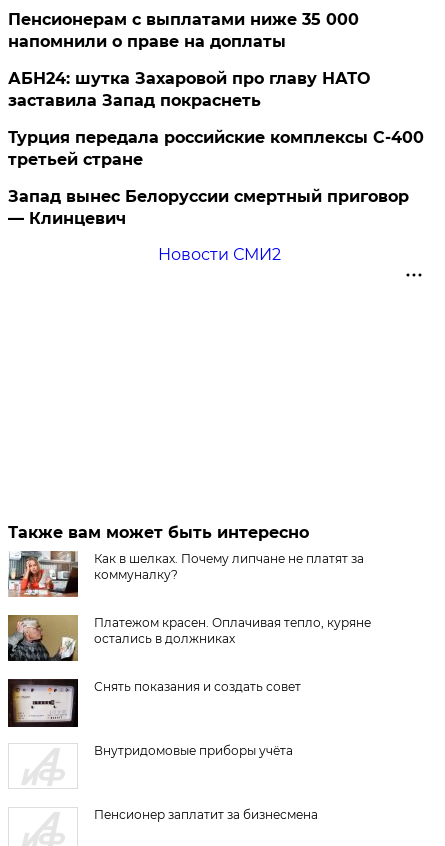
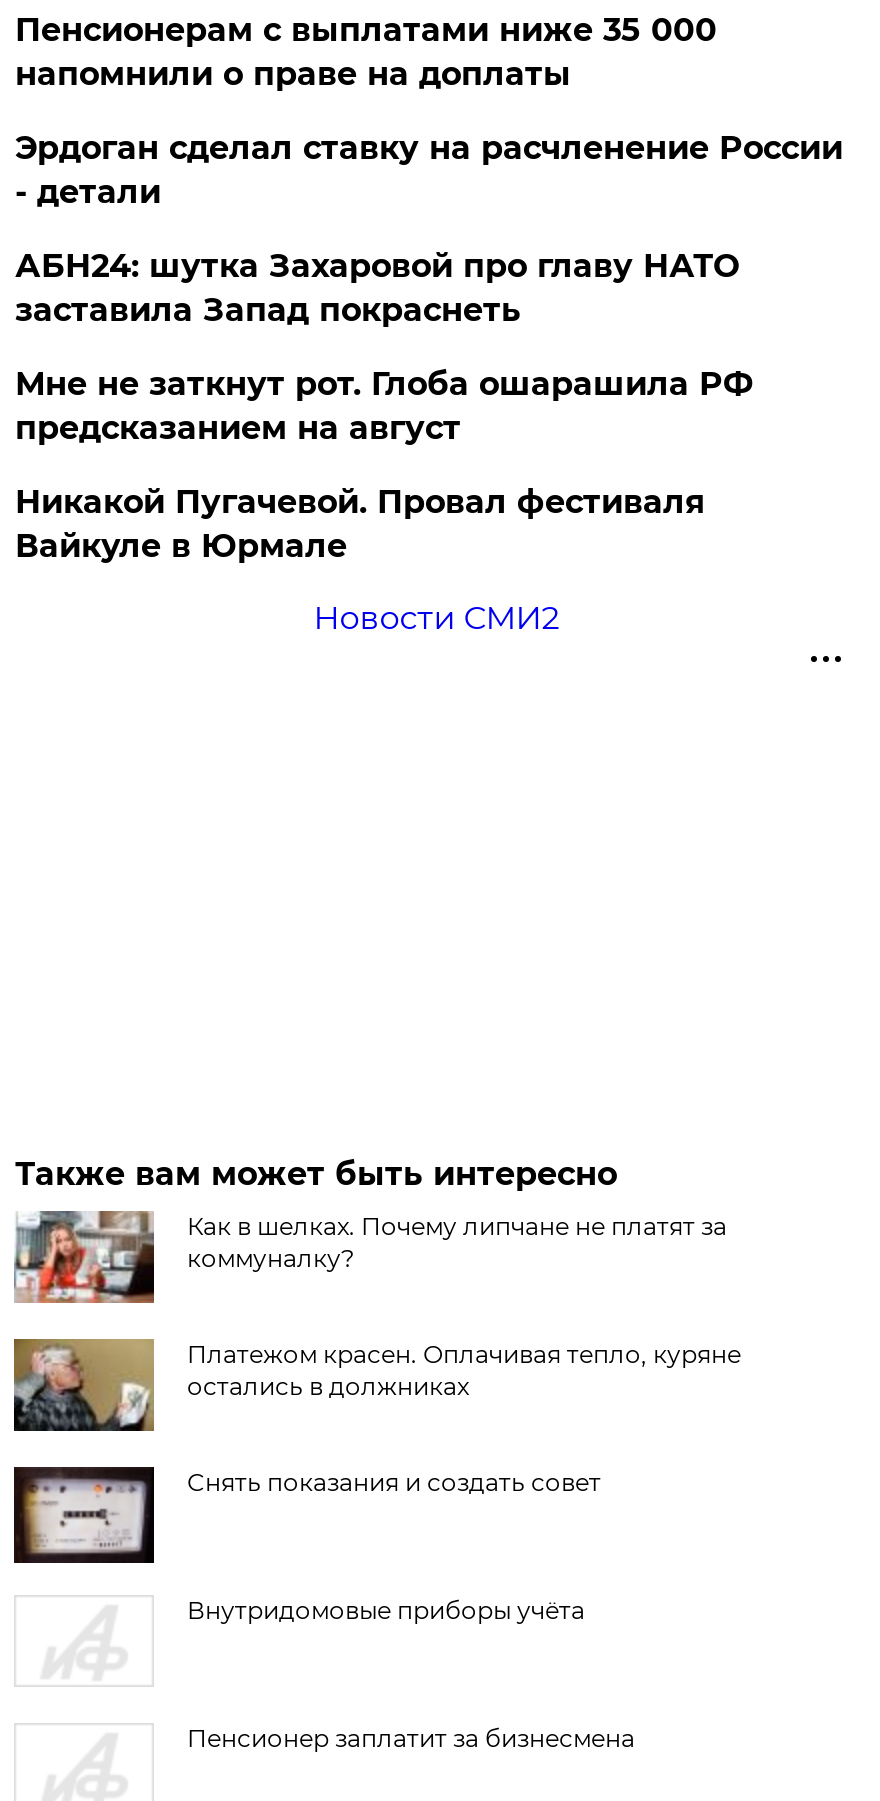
+ Эрдоган сделал ставку на расчленение России
+ - детали

- Турция передала российские комплексы С-400
- третьей стране
+ Мне не заткнут рот. Глоба ошарашила РФ
+ предсказанием на август

- Запад вынес Белоруссии смертный приговор
- — Клинцевич
+ Никакой Пугачевой. Провал фестиваля
+ Вайкуле в Юрмале
